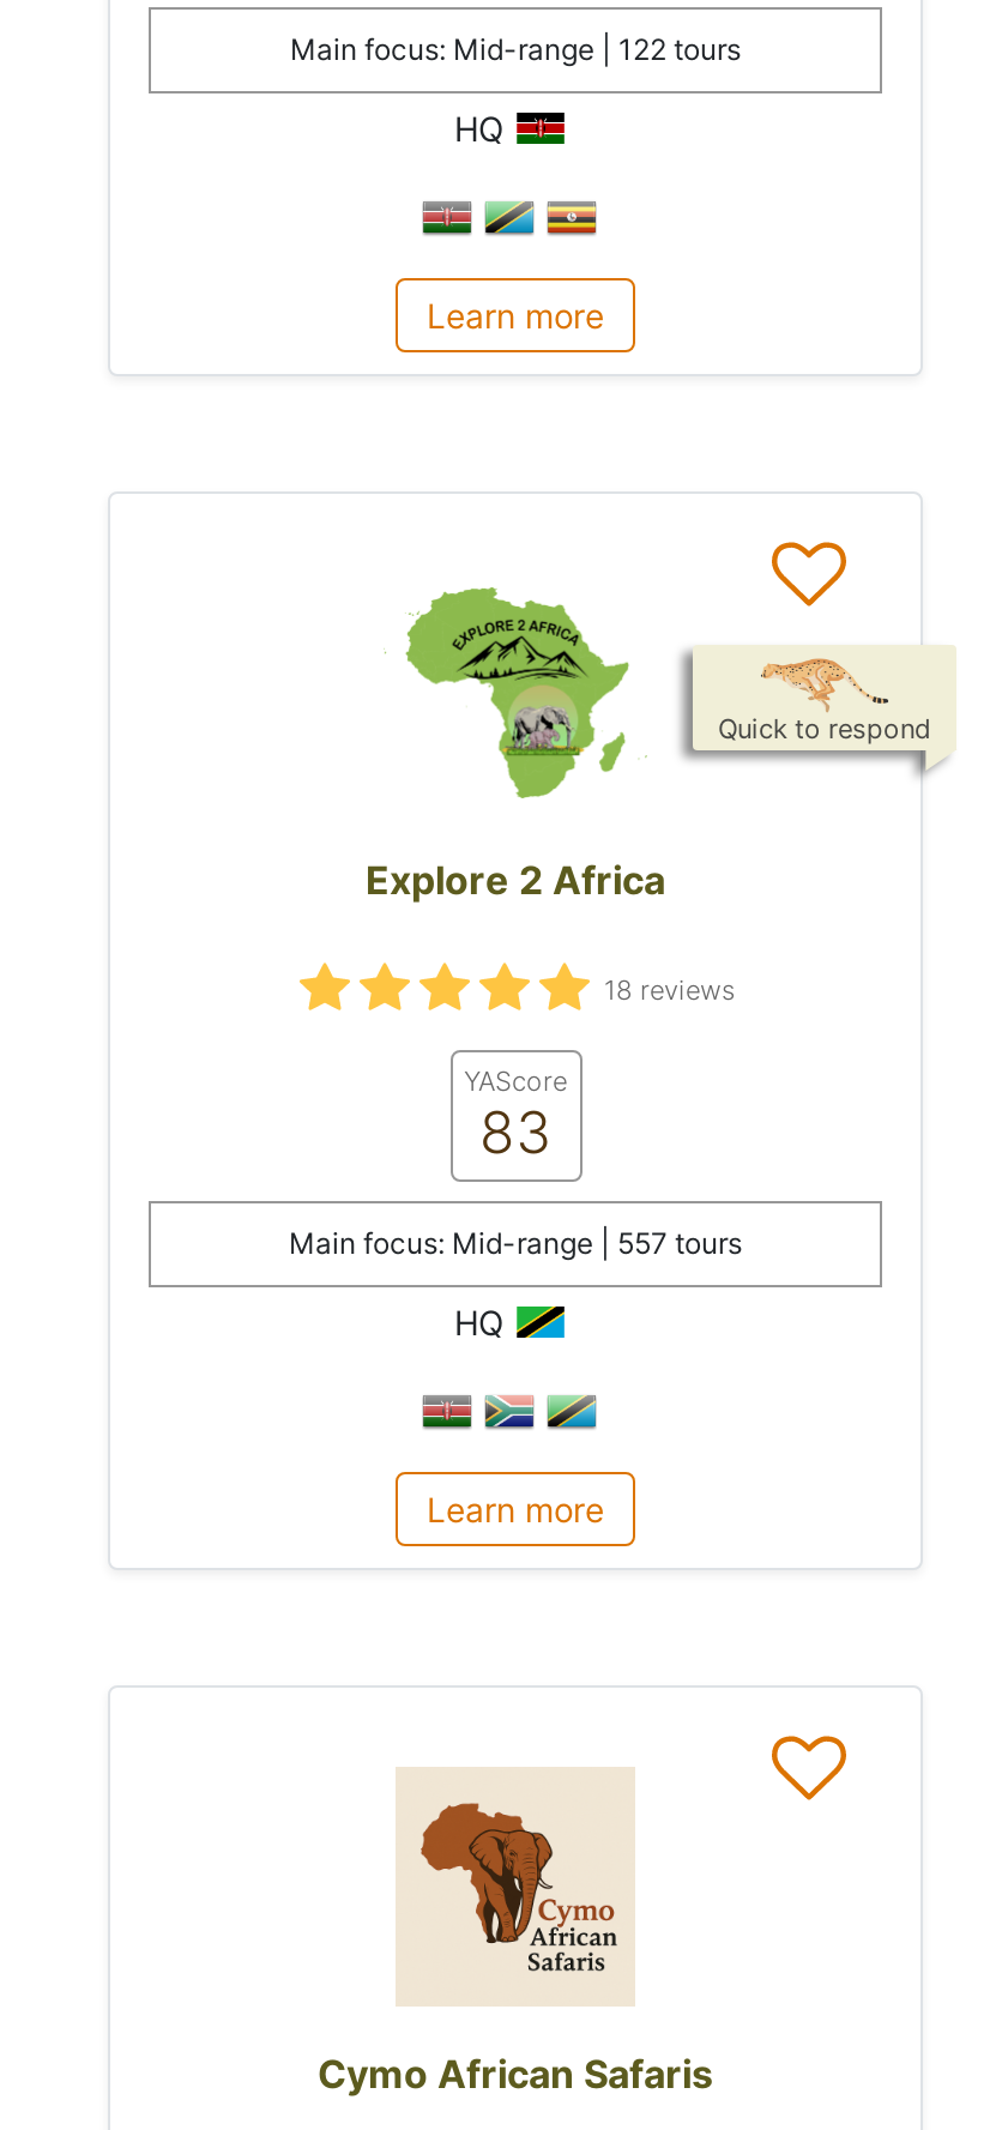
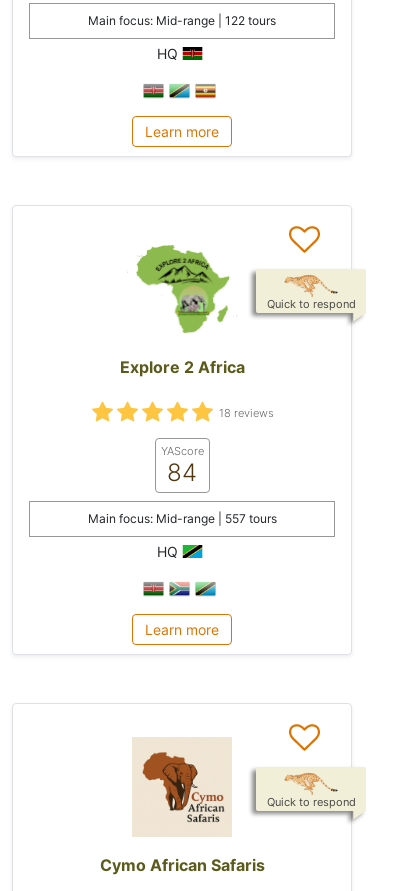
- 83
+ 84

+ [image]
+ Quick to respond
